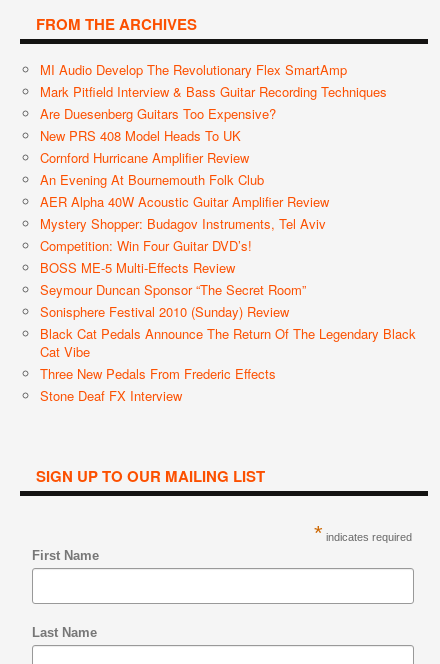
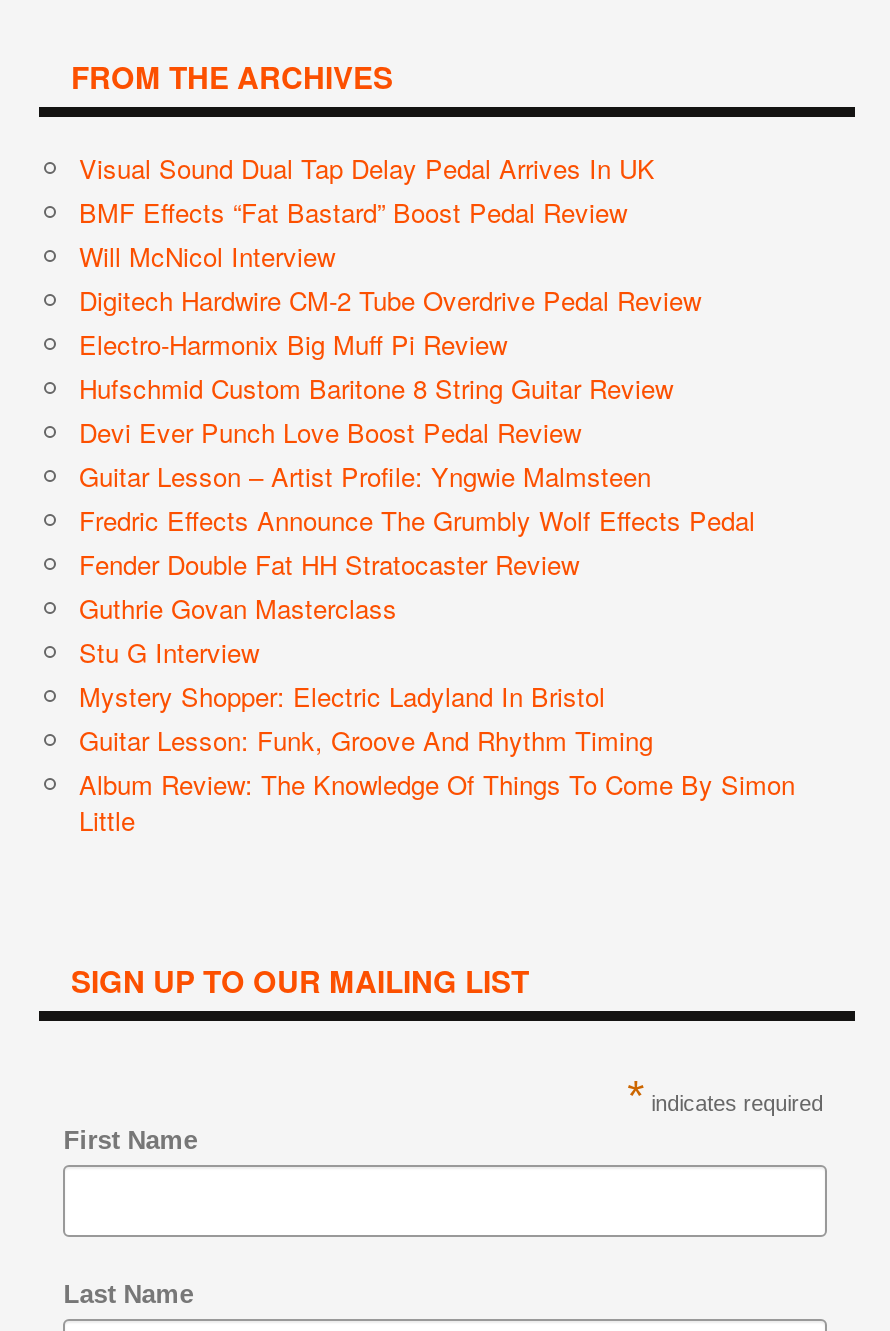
- MI Audio Develop The Revolutionary Flex SmartAmp
- Mark Pitfield Interview & Bass Guitar Recording Techniques
- Are Duesenberg Guitars Too Expensive?
- New PRS 408 Model Heads To UK
- Cornford Hurricane Amplifier Review
- An Evening At Bournemouth Folk Club
- AER Alpha 40W Acoustic Guitar Amplifier Review
- Mystery Shopper: Budagov Instruments, Tel Aviv
- Competition: Win Four Guitar DVD’s!
- BOSS ME-5 Multi-Effects Review
- Seymour Duncan Sponsor “The Secret Room”
- Sonisphere Festival 2010 (Sunday) Review
- Black Cat Pedals Announce The Return Of The Legendary Black
- Cat Vibe
- Three New Pedals From Frederic Effects
- Stone Deaf FX Interview
+ Visual Sound Dual Tap Delay Pedal Arrives In UK
+ BMF Effects “Fat Bastard” Boost Pedal Review
+ Will McNicol Interview
+ Digitech Hardwire CM-2 Tube Overdrive Pedal Review
+ Electro-Harmonix Big Muff Pi Review
+ Hufschmid Custom Baritone 8 String Guitar Review
+ Devi Ever Punch Love Boost Pedal Review
+ Guitar Lesson – Artist Profile: Yngwie Malmsteen
+ Fredric Effects Announce The Grumbly Wolf Effects Pedal
+ Fender Double Fat HH Stratocaster Review
+ Guthrie Govan Masterclass
+ Stu G Interview
+ Mystery Shopper: Electric Ladyland In Bristol
+ Guitar Lesson: Funk, Groove And Rhythm Timing
+ Album Review: The Knowledge Of Things To Come By Simon
+ Little
